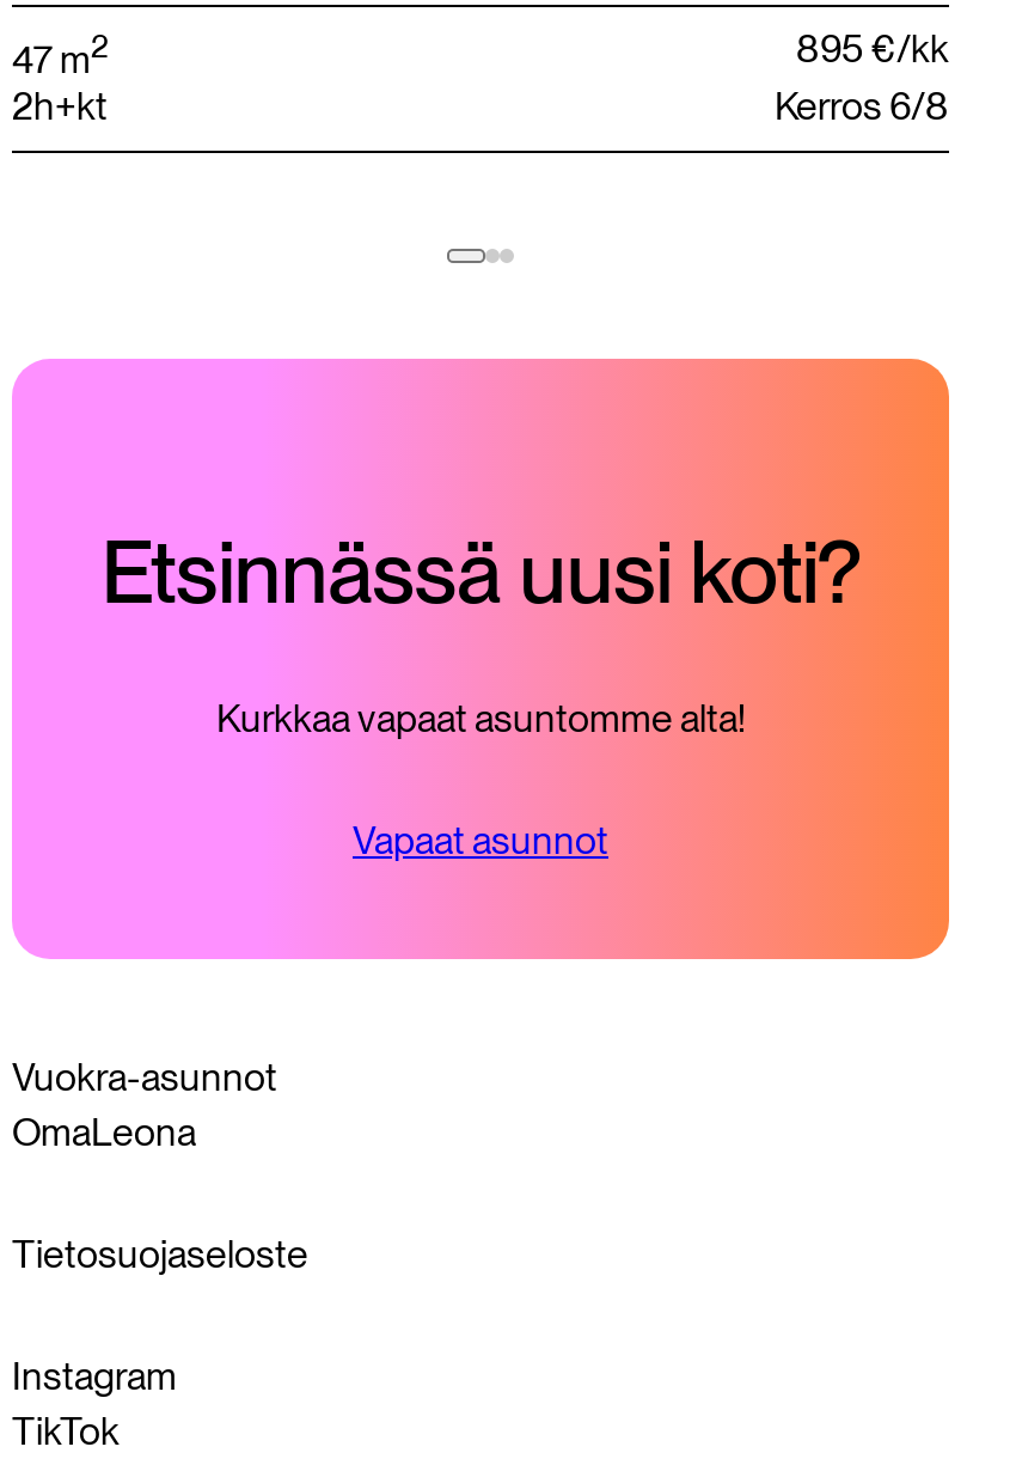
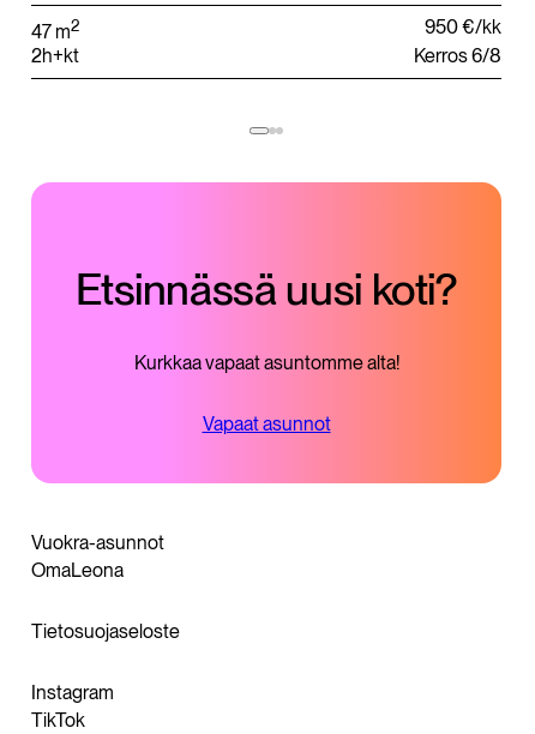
- 895 €/kk
+ 950 €/kk
